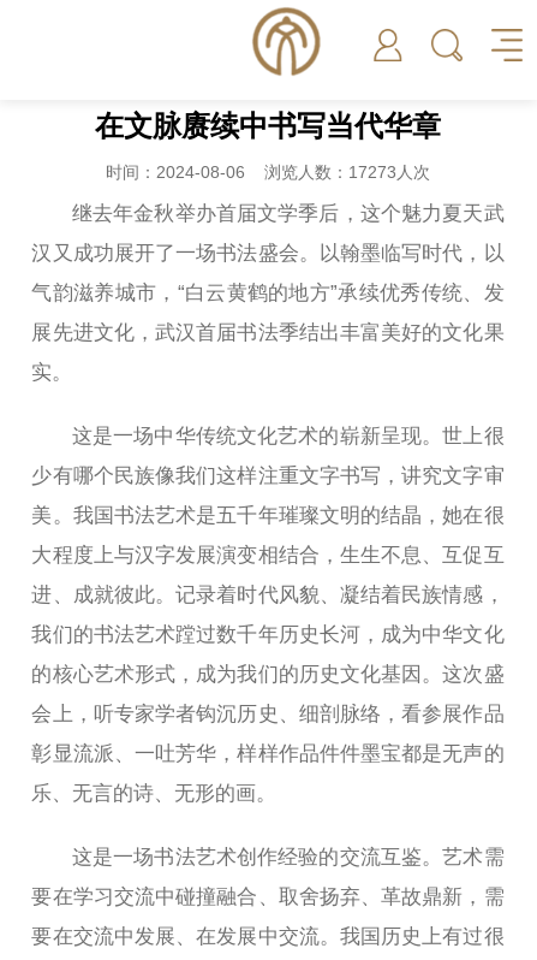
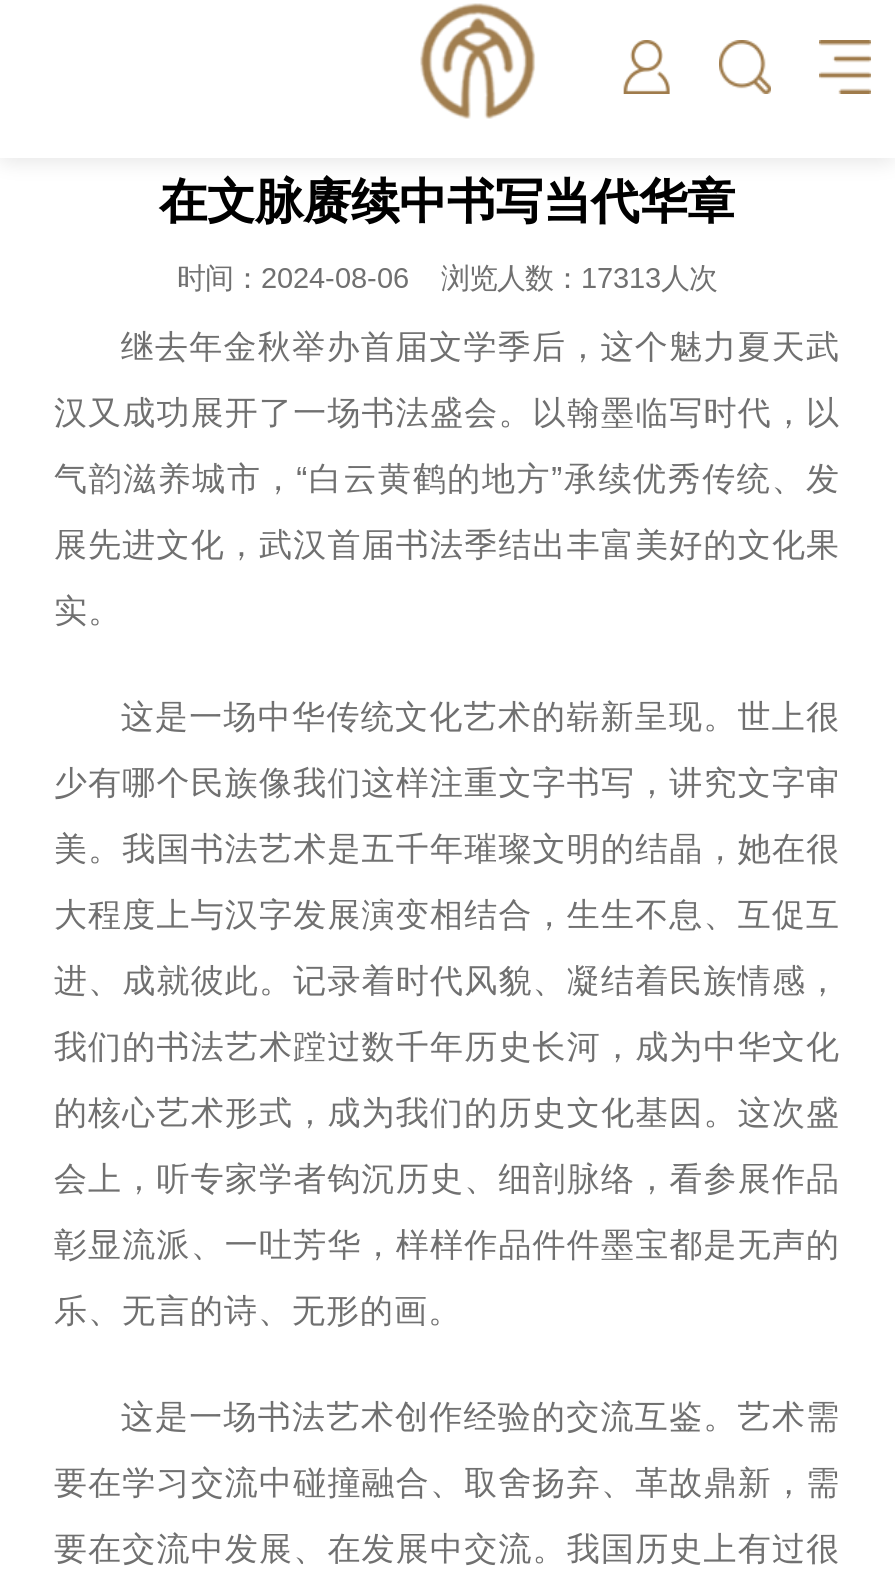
- 时间：2024-08-06 浏览人数：17273人次
+ 时间：2024-08-06 浏览人数：17313人次
